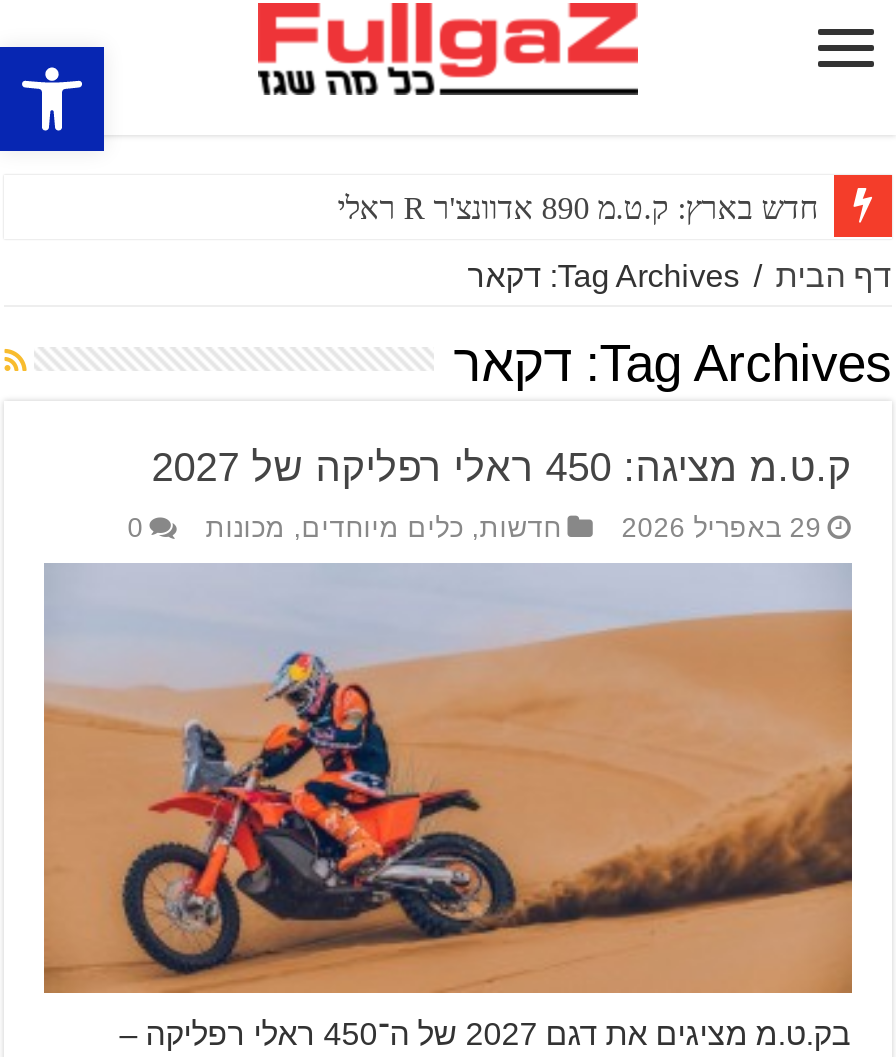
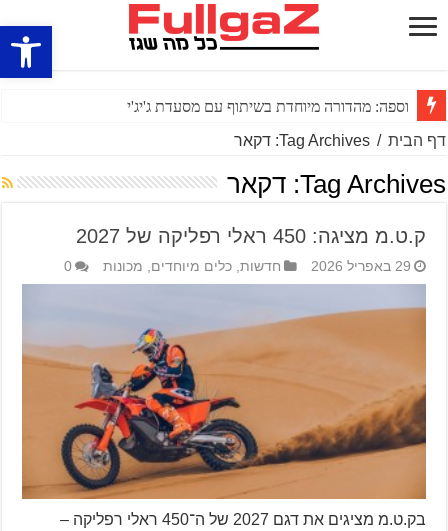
+ וספה: מהדורה מיוחדת בשיתוף עם מסעדת ג'יג'י
